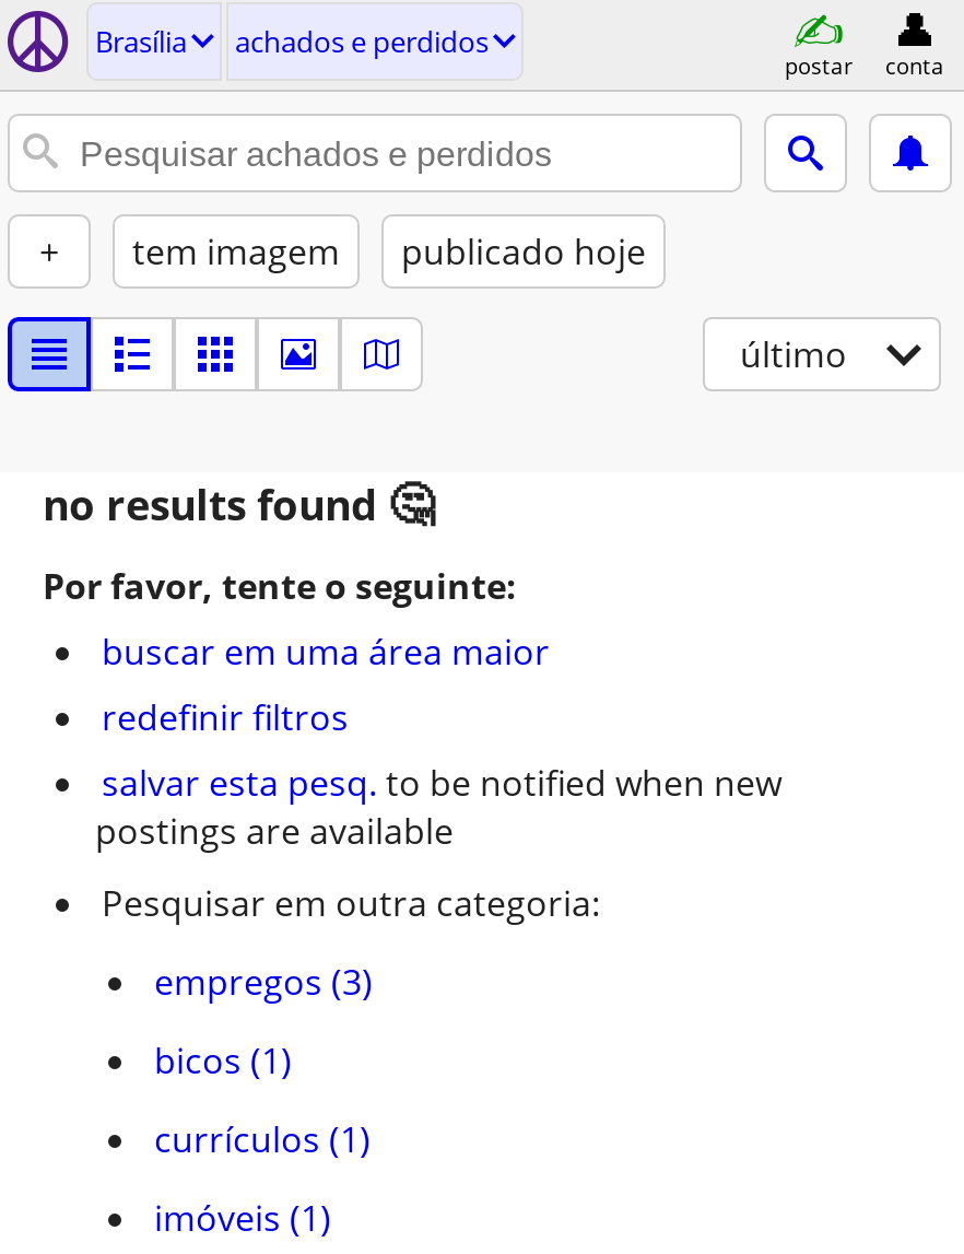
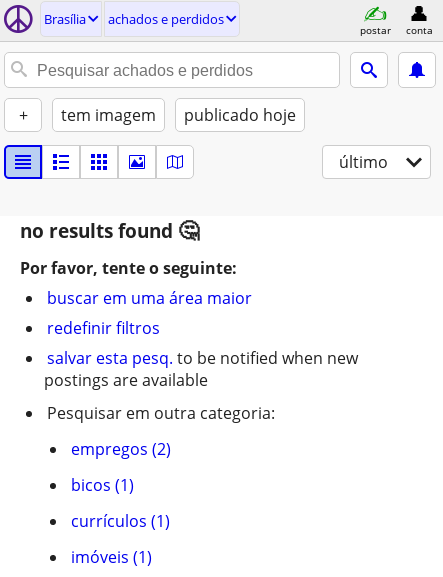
- empregos (3)
+ empregos (2)
